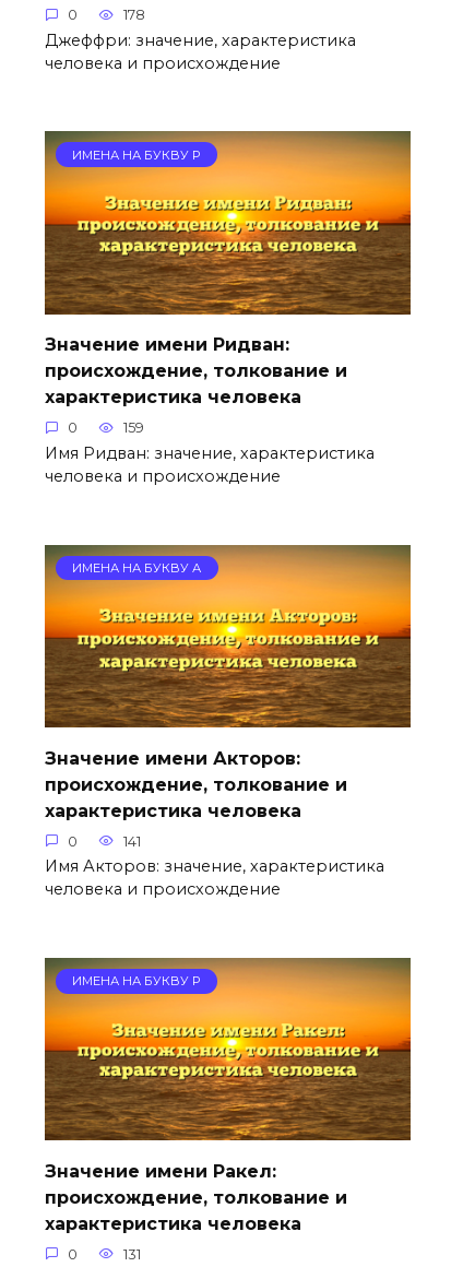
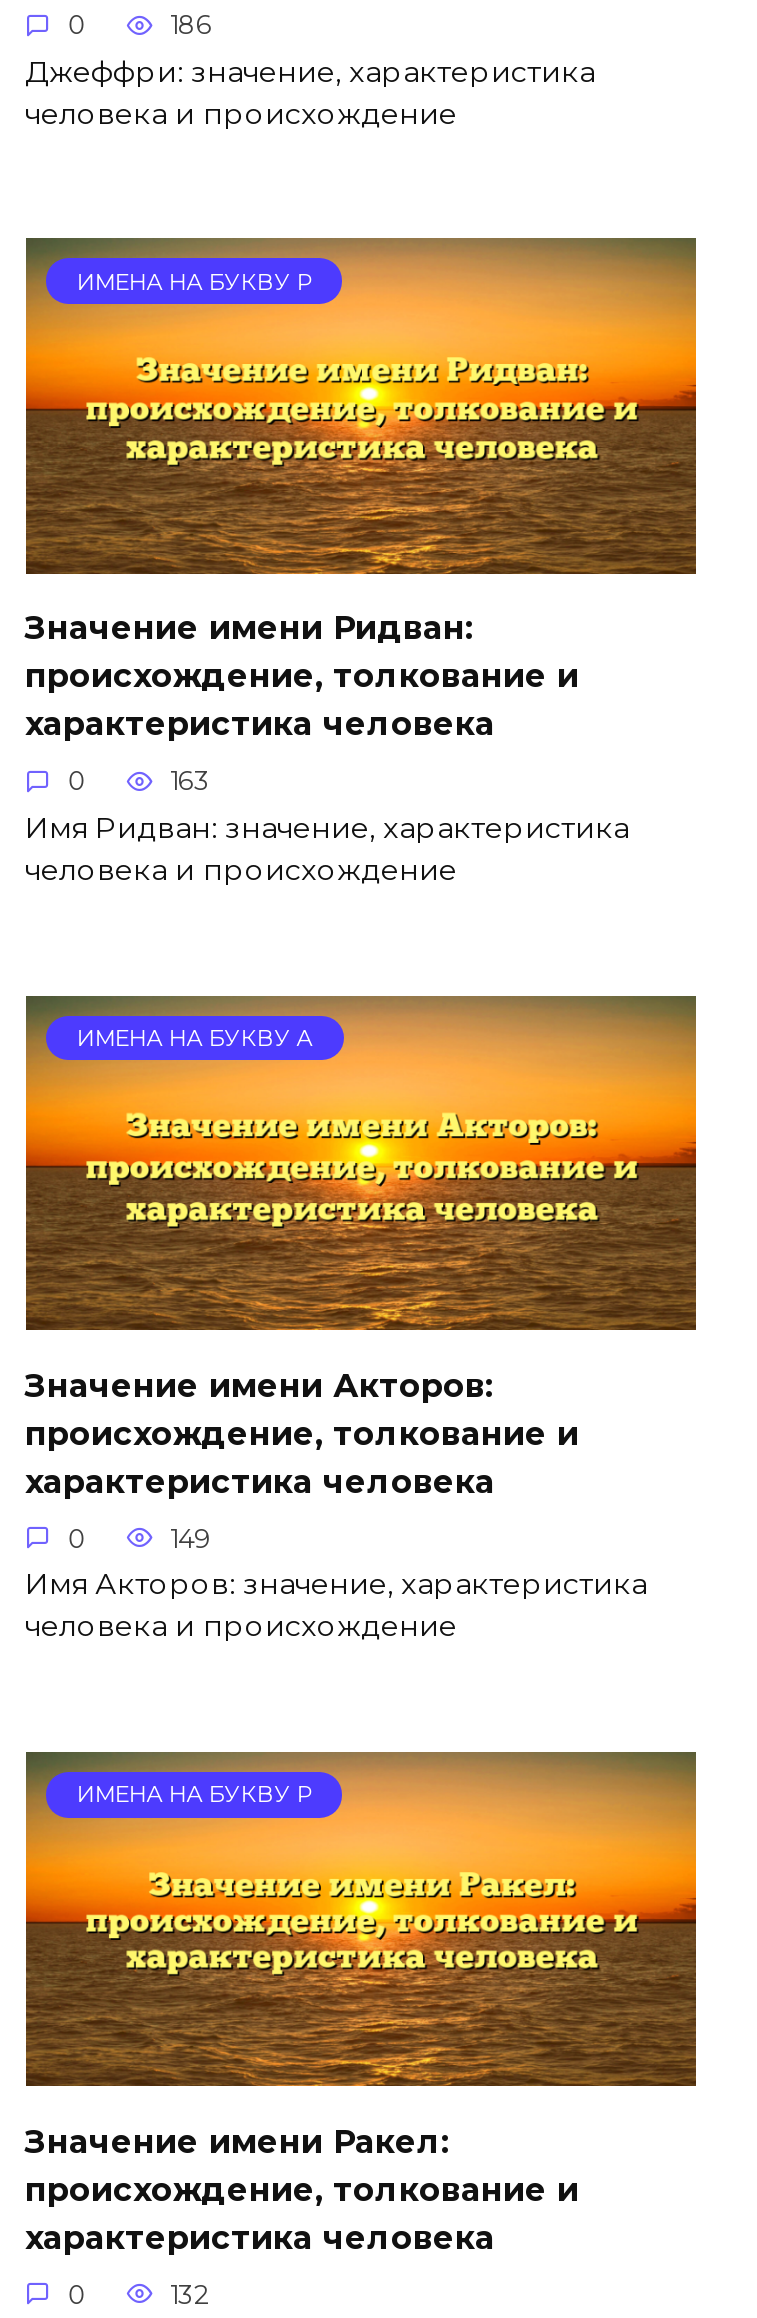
- 178
+ 186

- 159
+ 163

- 141
+ 149

- 131
+ 132
